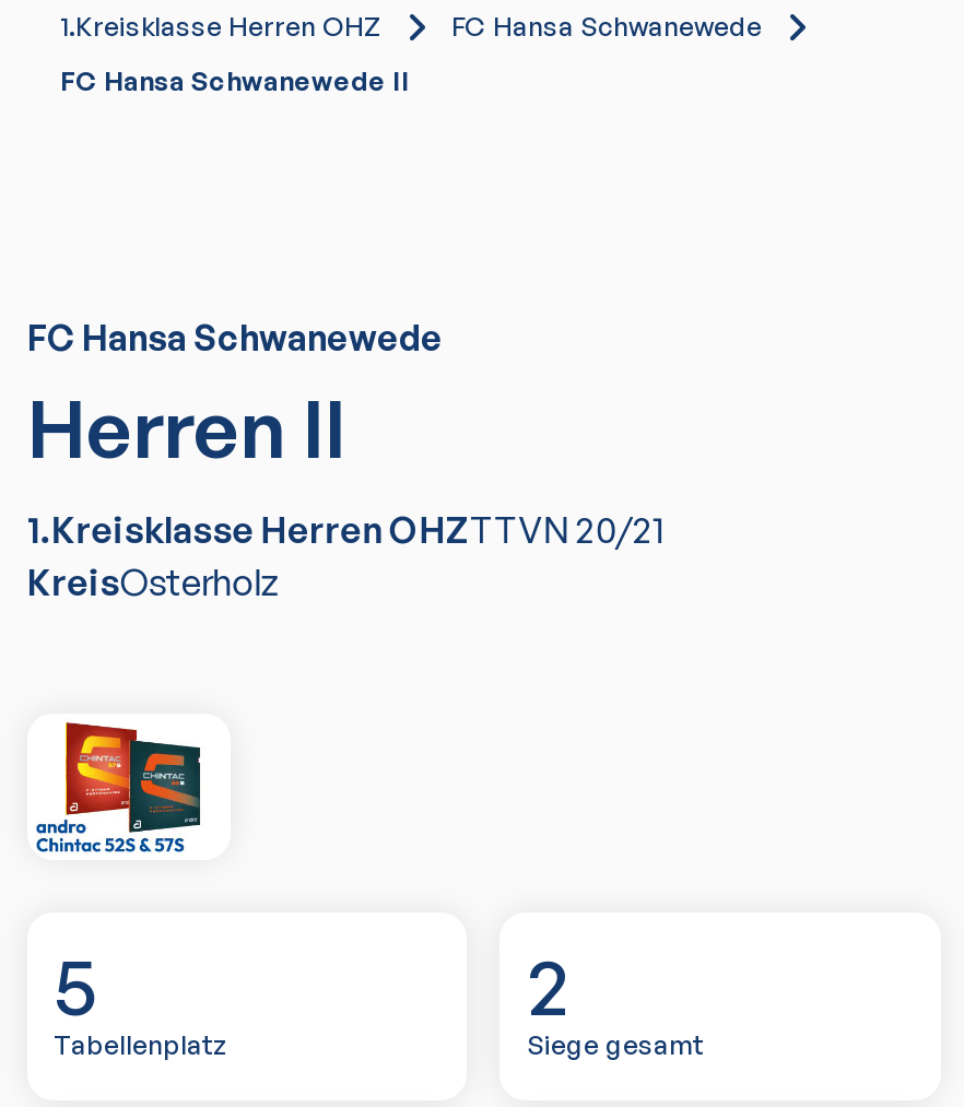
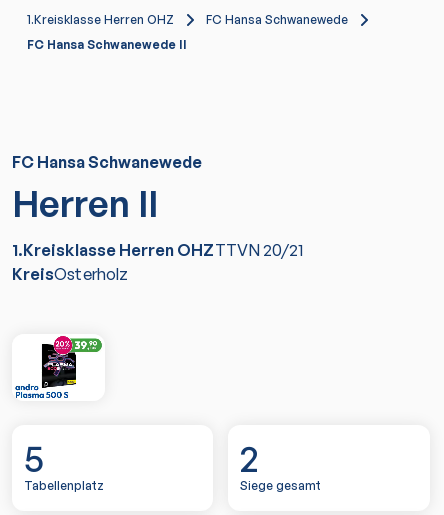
- [image]
+ [image]
